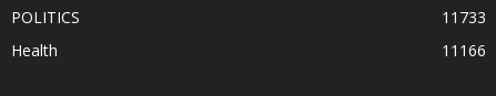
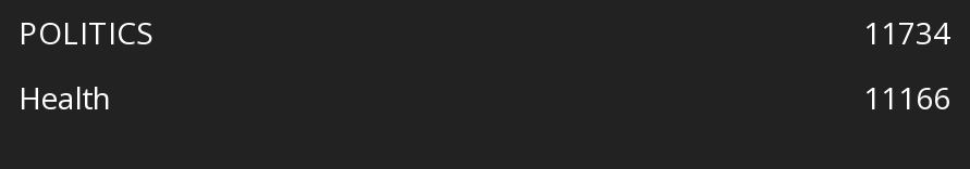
- 11733
+ 11734
